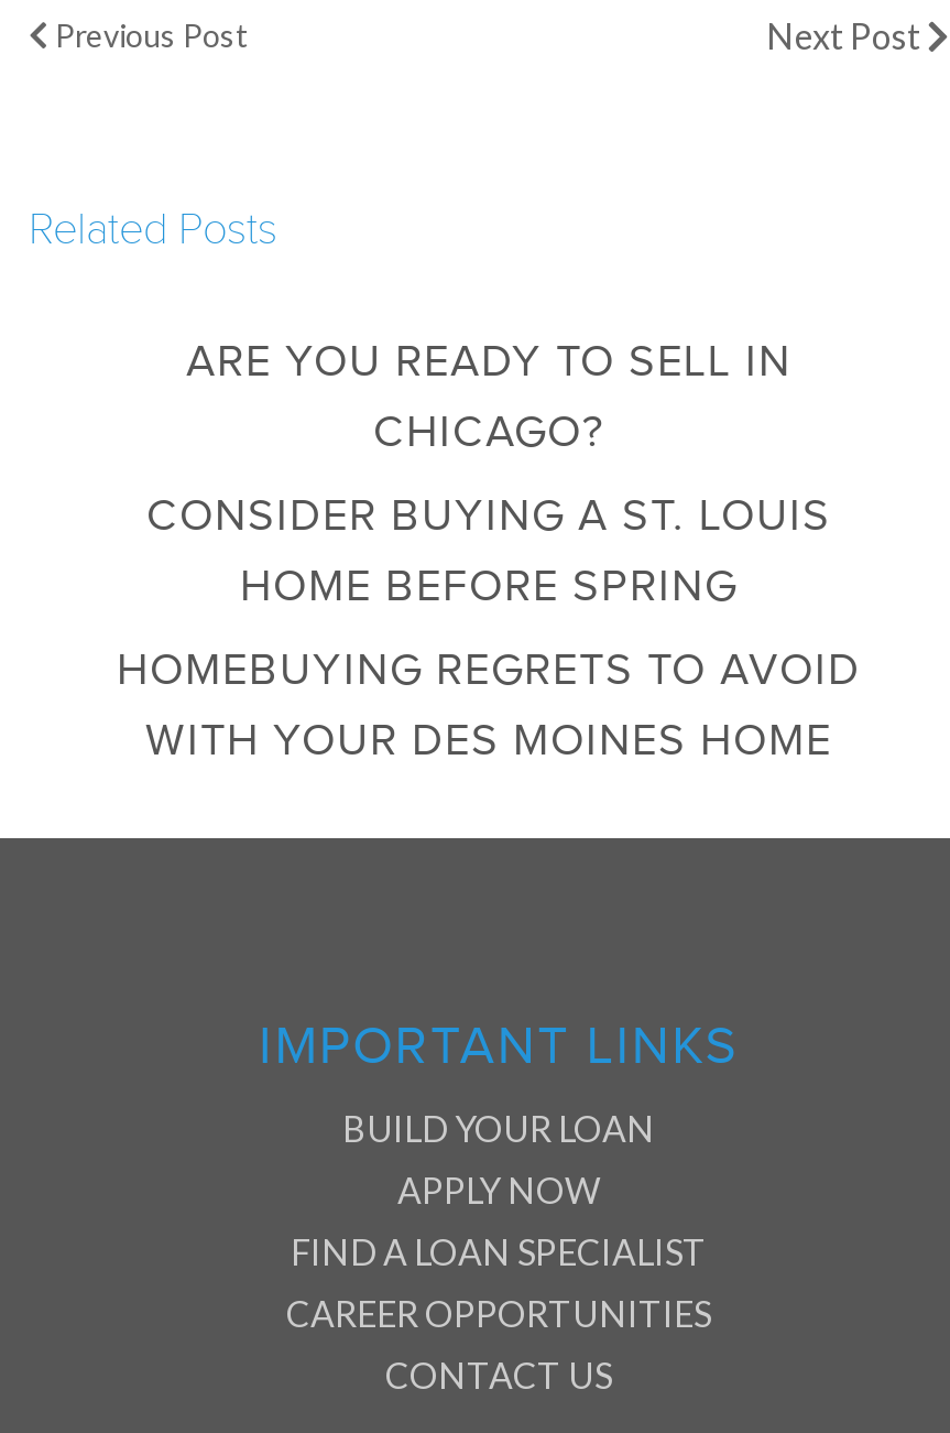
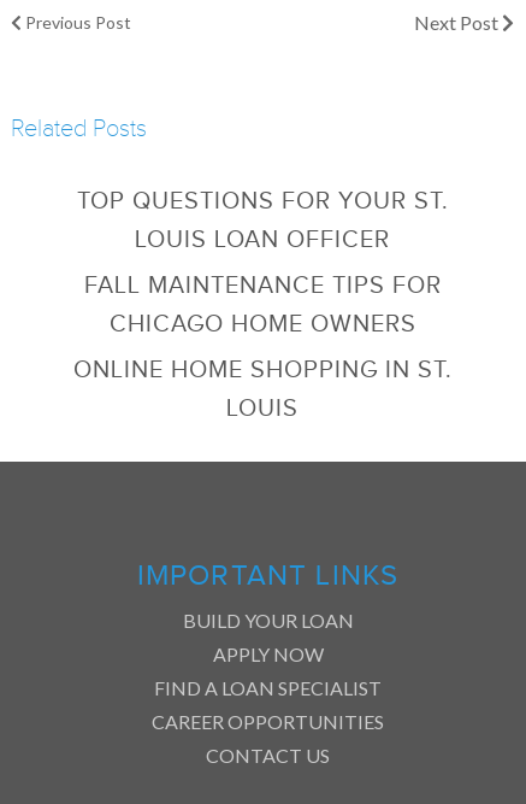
- ARE YOU READY TO SELL IN
+ TOP QUESTIONS FOR YOUR ST.

- CHICAGO?
+ LOUIS LOAN OFFICER

- CONSIDER BUYING A ST. LOUIS
+ FALL MAINTENANCE TIPS FOR

- HOME BEFORE SPRING
+ CHICAGO HOME OWNERS

- HOMEBUYING REGRETS TO AVOID
+ ONLINE HOME SHOPPING IN ST.

- WITH YOUR DES MOINES HOME
+ LOUIS
